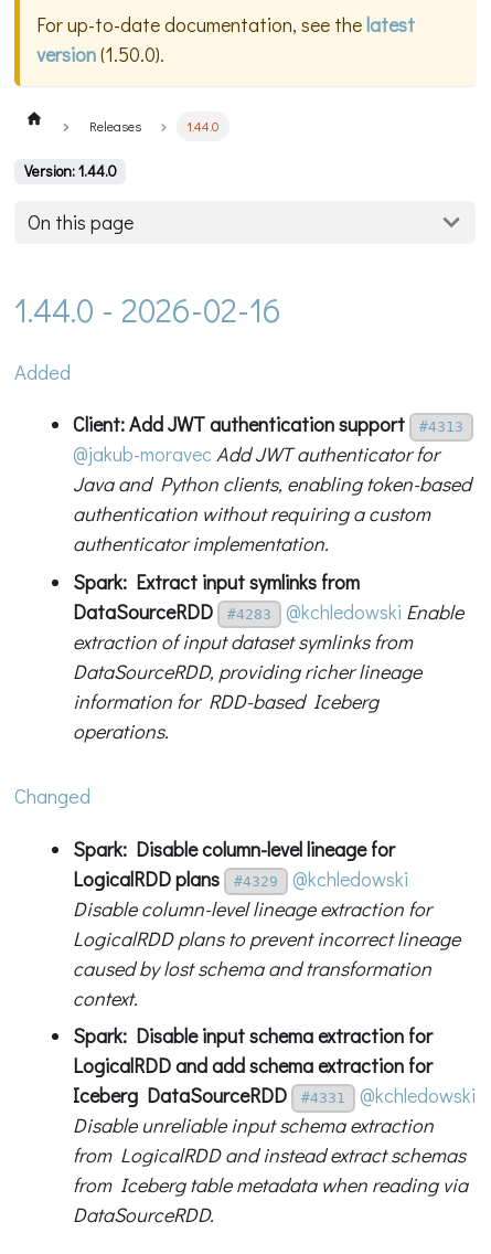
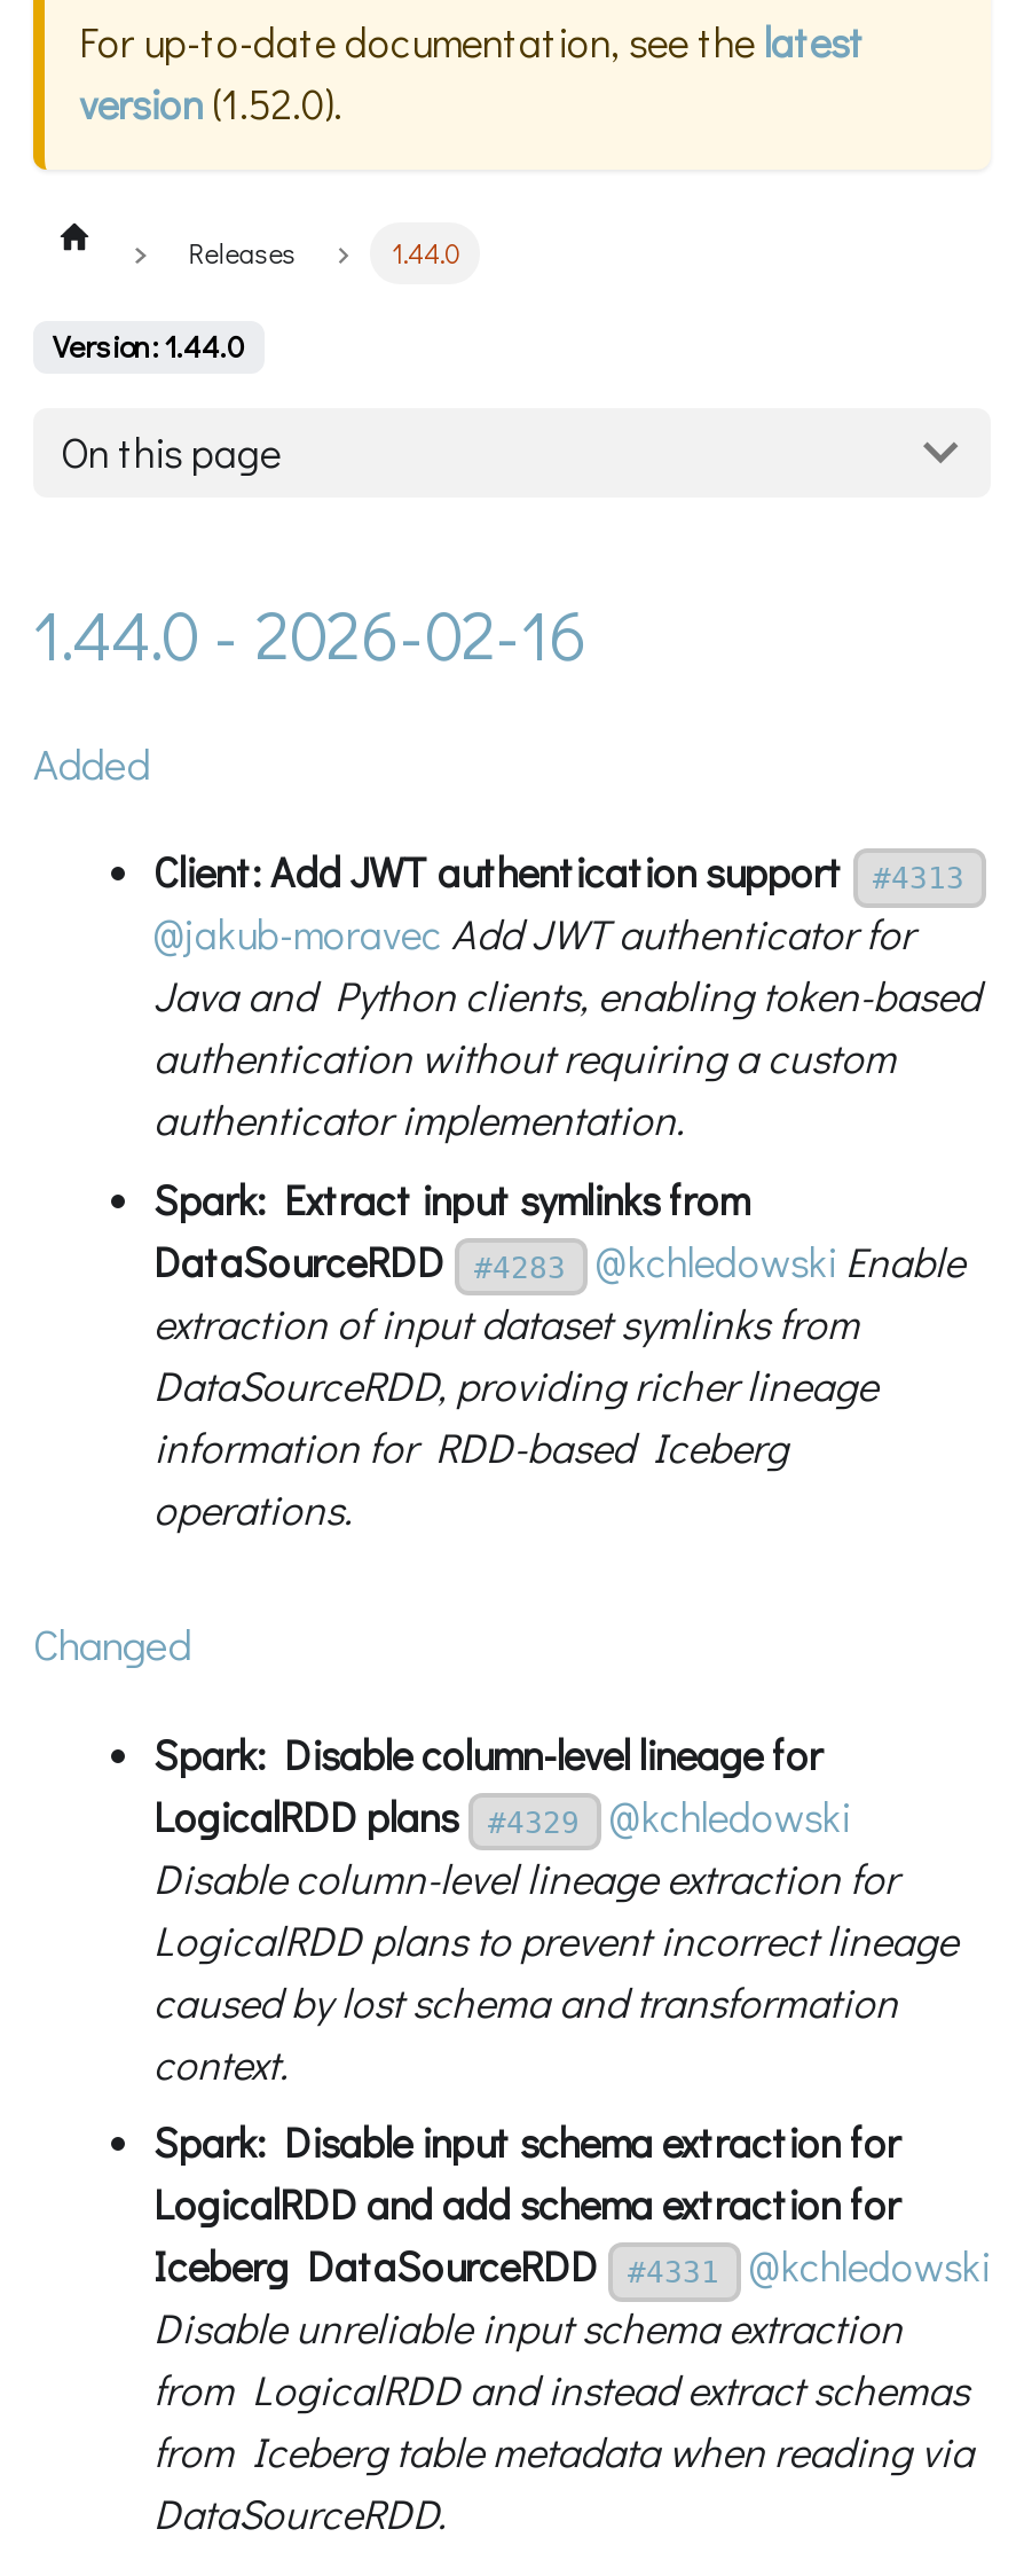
- version (1.50.0).
+ version (1.52.0).
